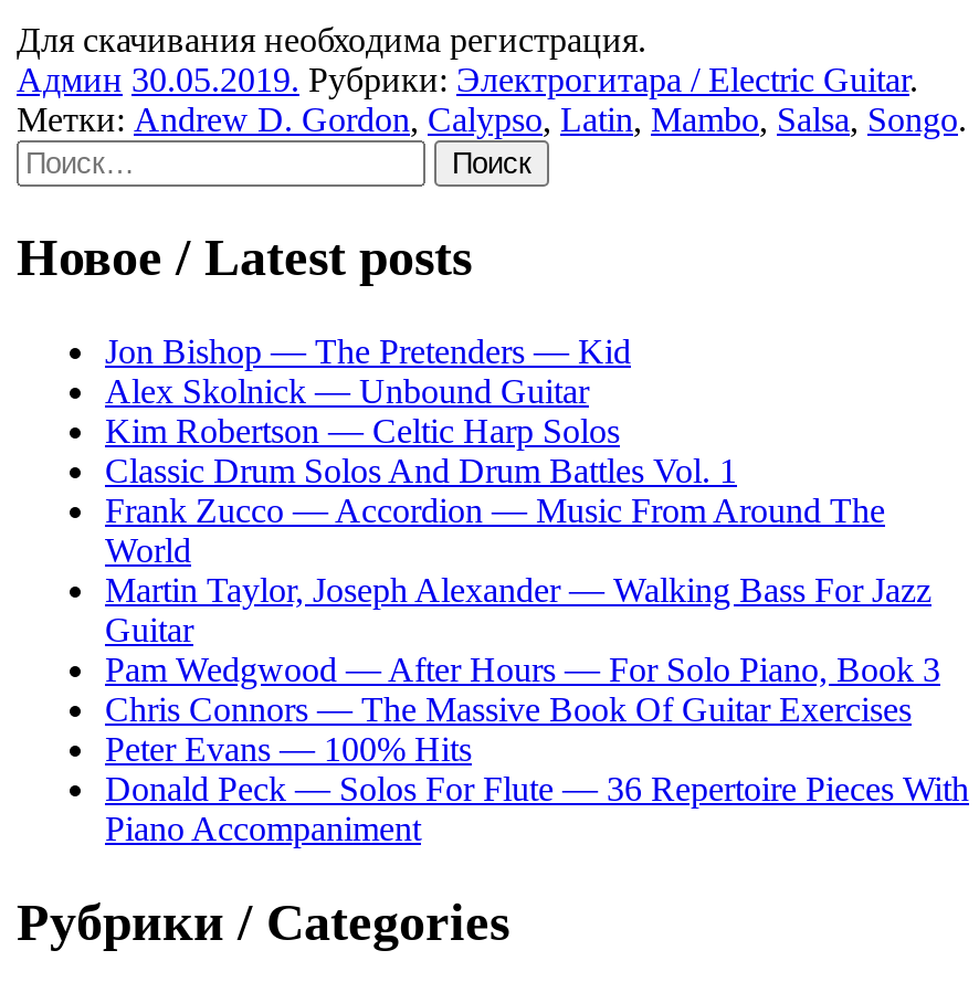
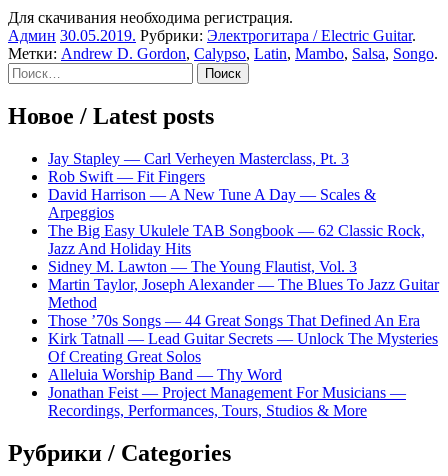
- Jon Bishop — The Pretenders — Kid
- Alex Skolnick — Unbound Guitar
- Kim Robertson — Celtic Harp Solos
- Classic Drum Solos And Drum Battles Vol. 1
- Frank Zucco — Accordion — Music From Around The
- World
- Martin Taylor, Joseph Alexander — Walking Bass For Jazz
- Guitar
- Pam Wedgwood — After Hours — For Solo Piano, Book 3
- Chris Connors — The Massive Book Of Guitar Exercises
- Peter Evans — 100% Hits
- Donald Peck — Solos For Flute — 36 Repertoire Pieces With
- Piano Accompaniment
+ Jay Stapley — Carl Verheyen Masterclass, Pt. 3
+ Rob Swift — Fit Fingers
+ David Harrison — A New Tune A Day — Scales &
+ Arpeggios
+ The Big Easy Ukulele TAB Songbook — 62 Classic Rock,
+ Jazz And Holiday Hits
+ Sidney M. Lawton — The Young Flautist, Vol. 3
+ Martin Taylor, Joseph Alexander — The Blues To Jazz Guitar
+ Method
+ Those ’70s Songs — 44 Great Songs That Defined An Era
+ Kirk Tatnall — Lead Guitar Secrets — Unlock The Mysteries
+ Of Creating Great Solos
+ Alleluia Worship Band — Thy Word
+ Jonathan Feist — Project Management For Musicians —
+ Recordings, Performances, Tours, Studios & More
